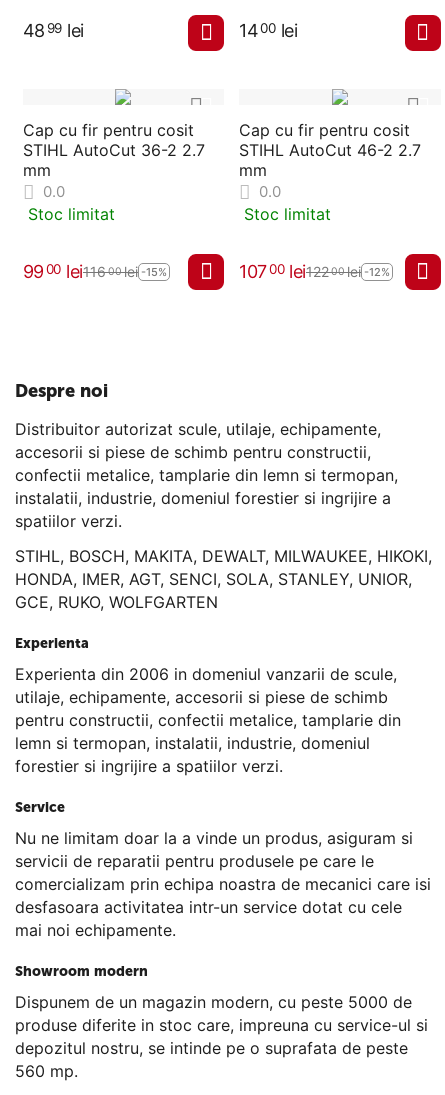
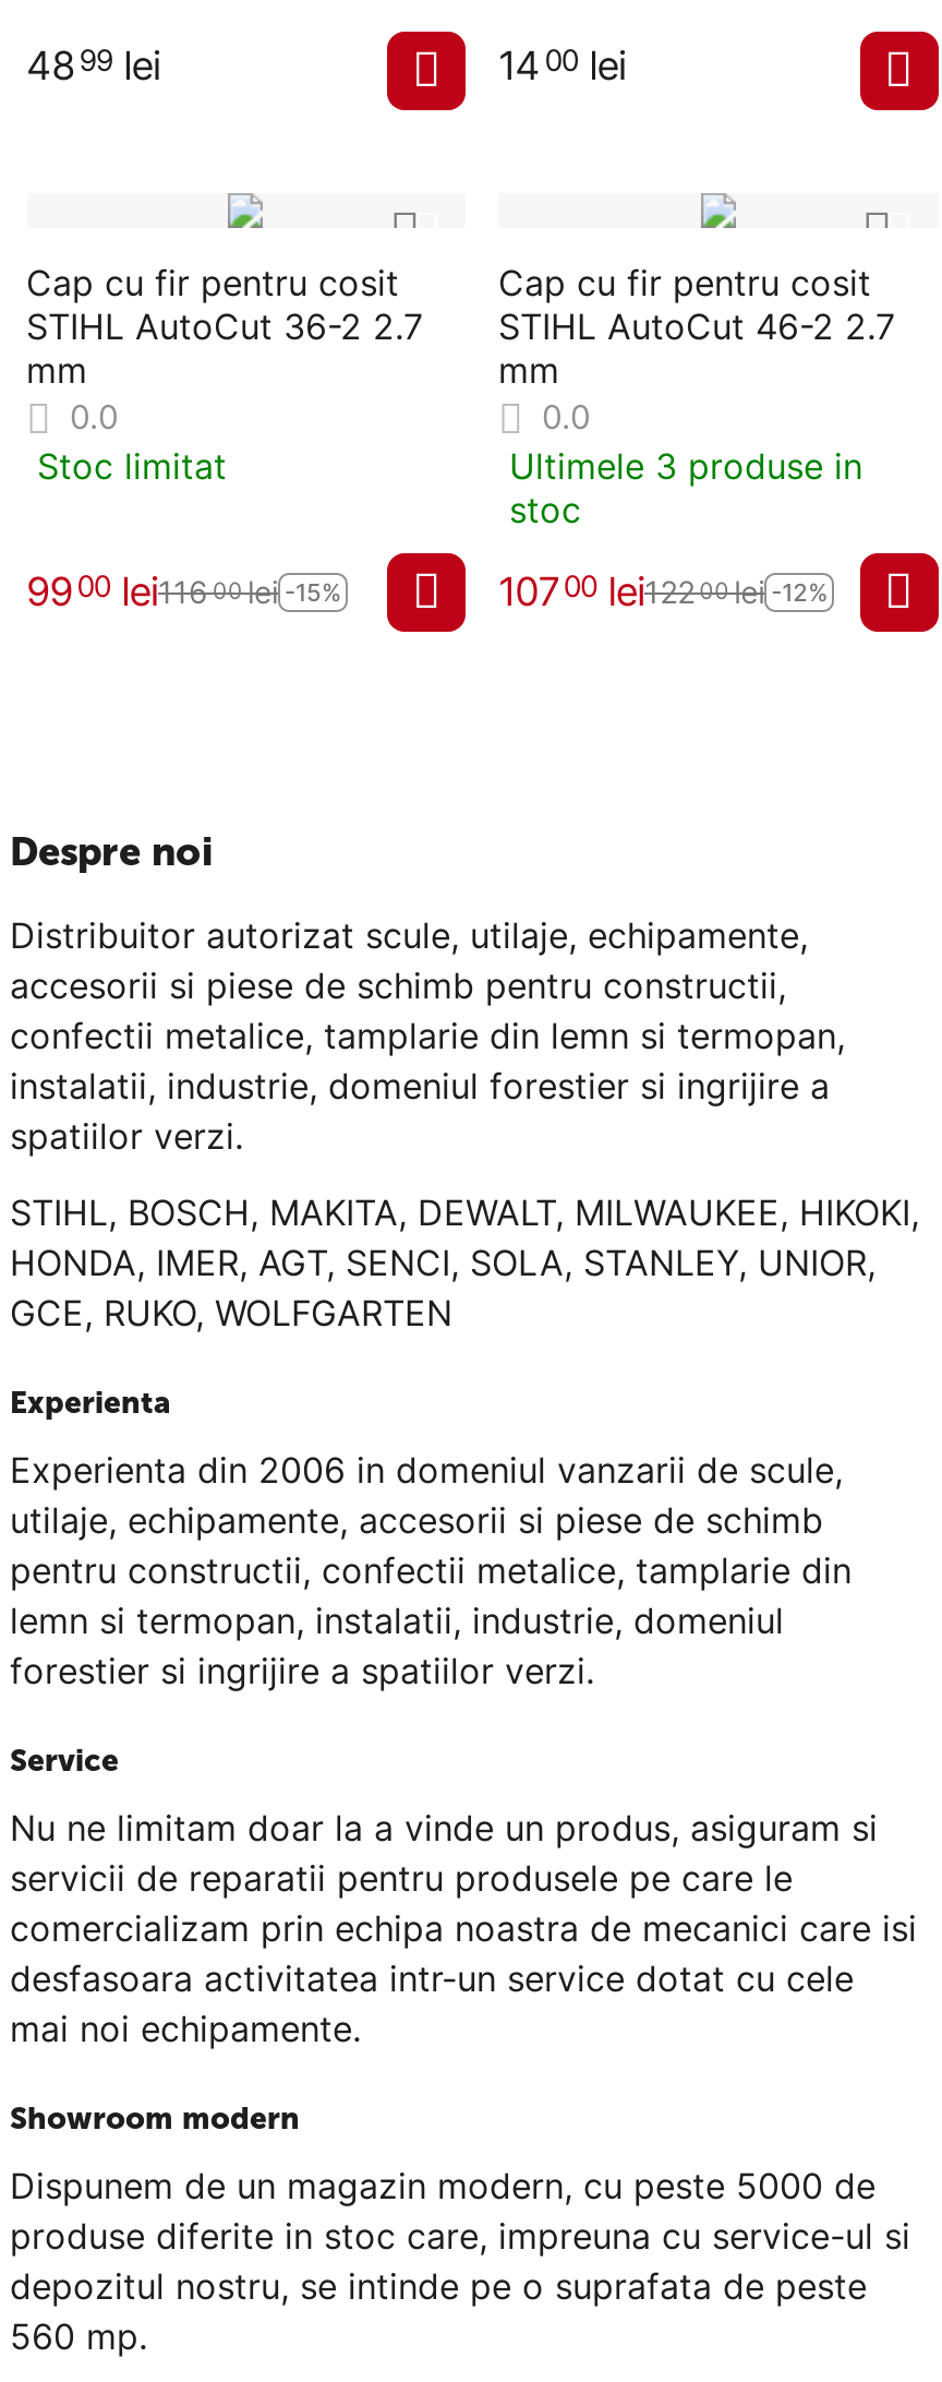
- Stoc limitat
+ Ultimele 3 produse in
+ stoc
